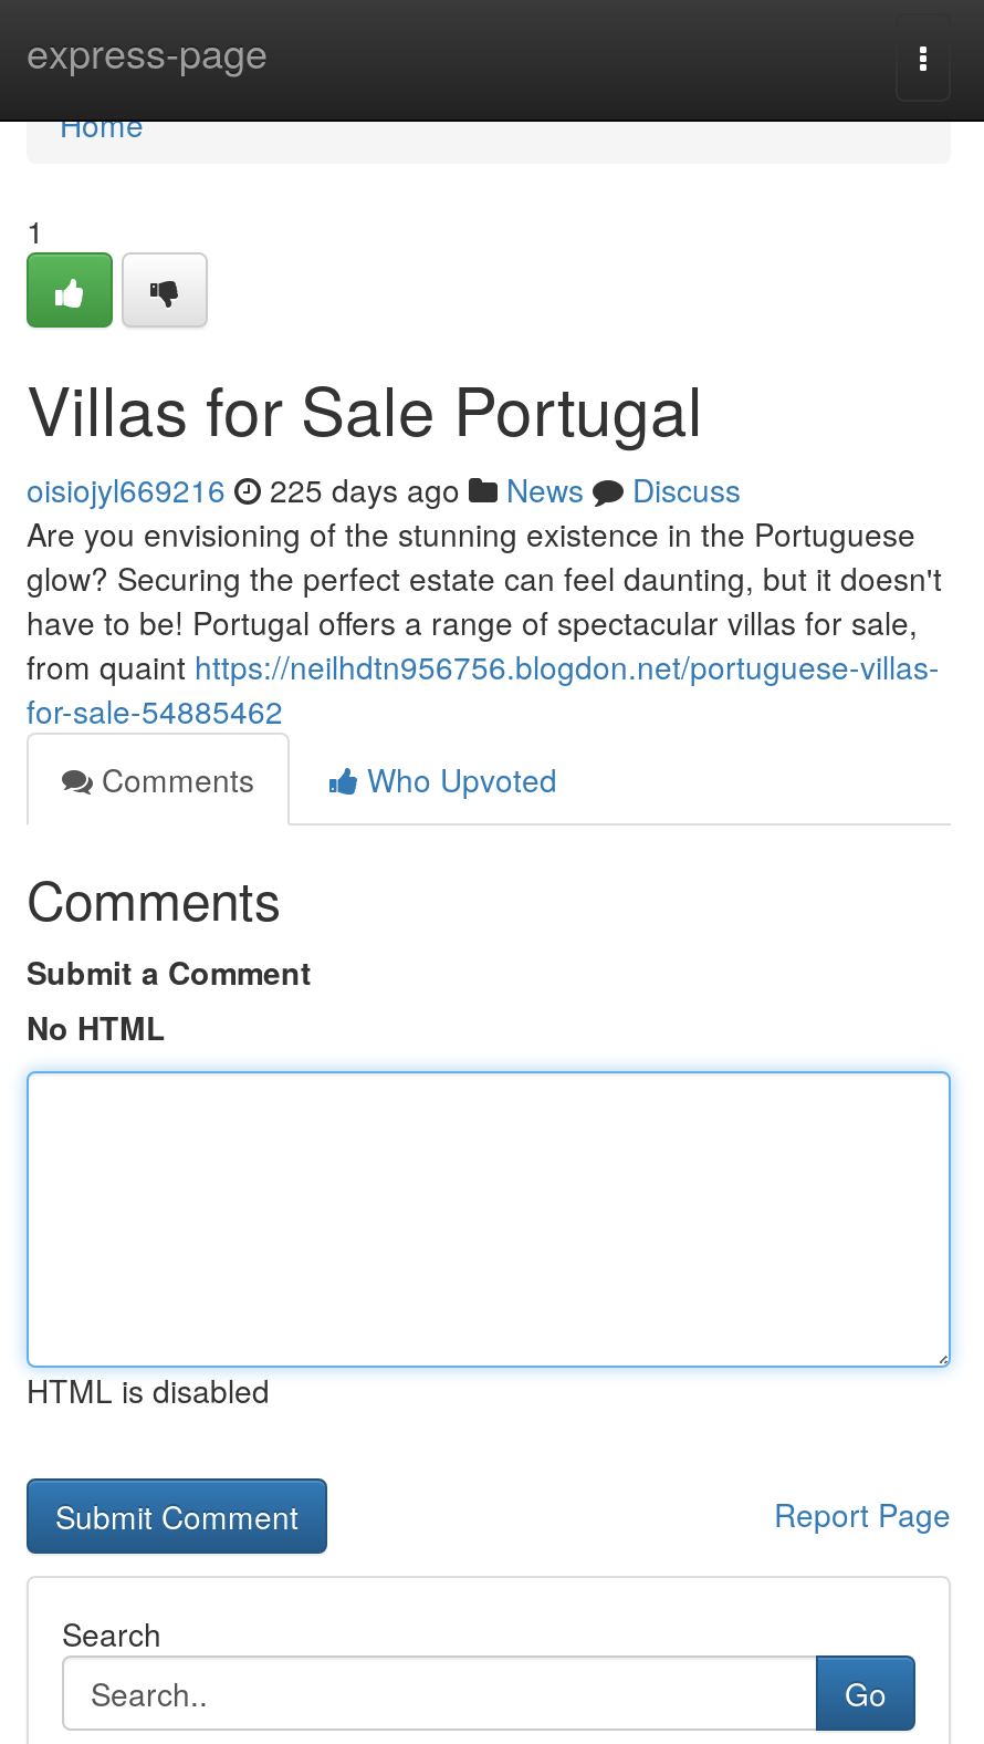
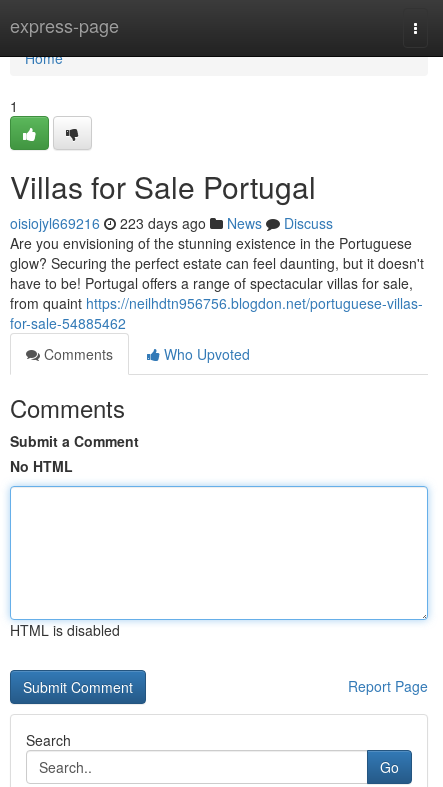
- oisiojyl669216 225 days ago News Discuss
+ oisiojyl669216 223 days ago News Discuss
